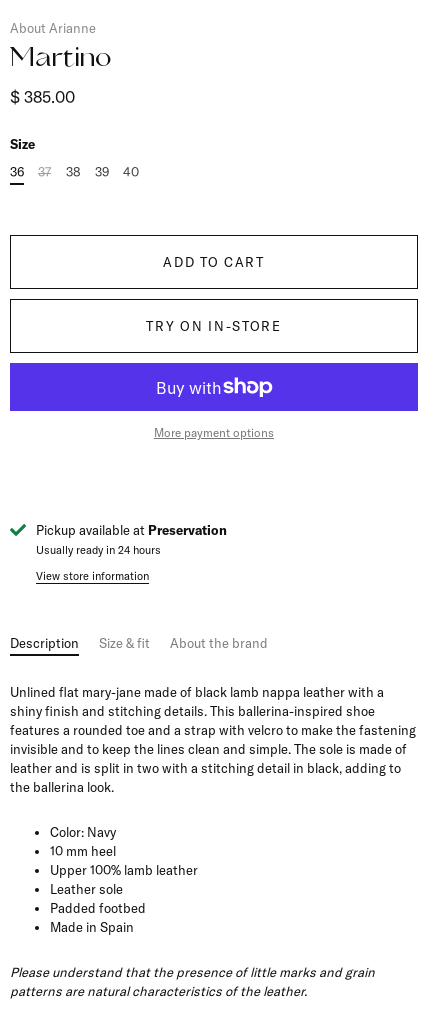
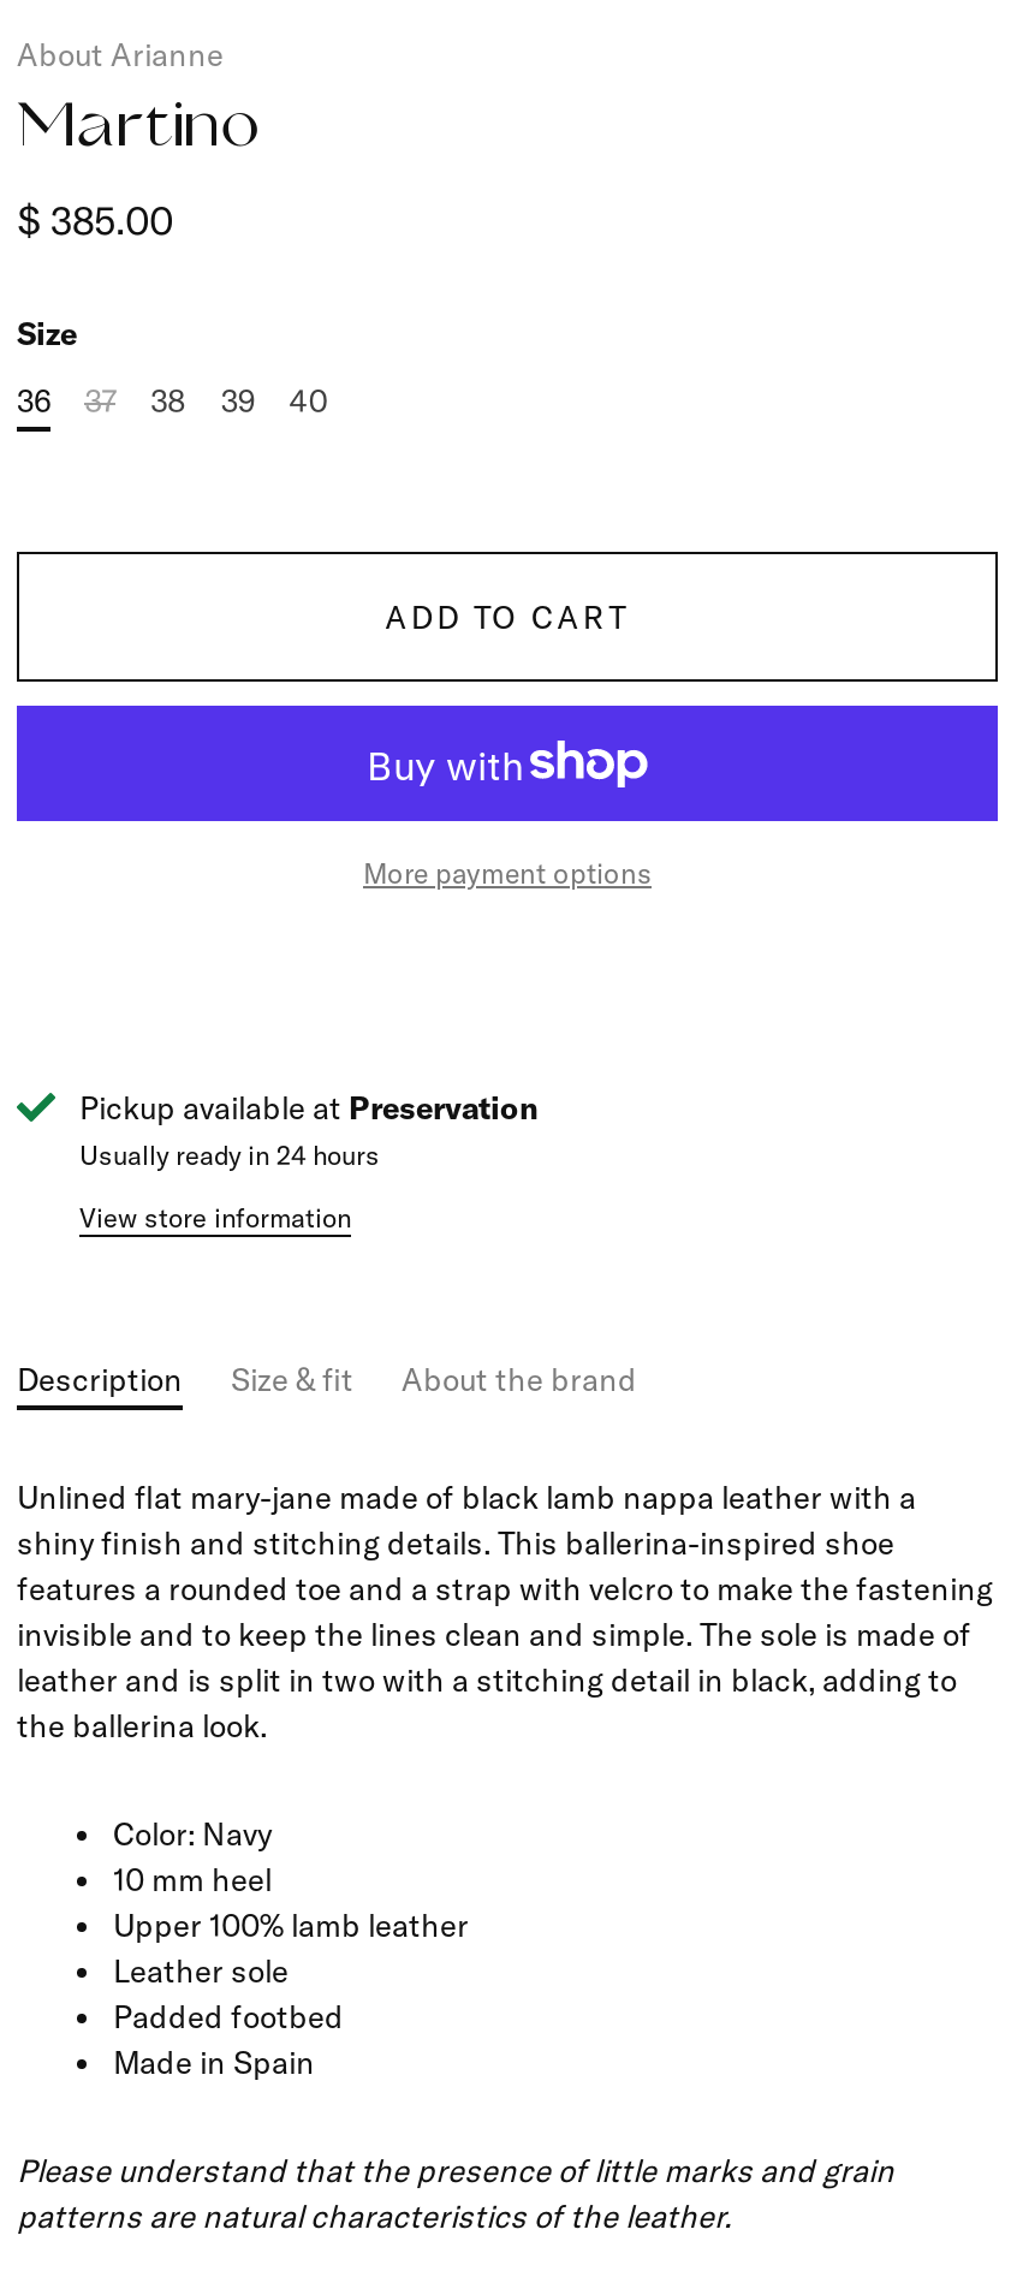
- TRY ON IN-STORE
